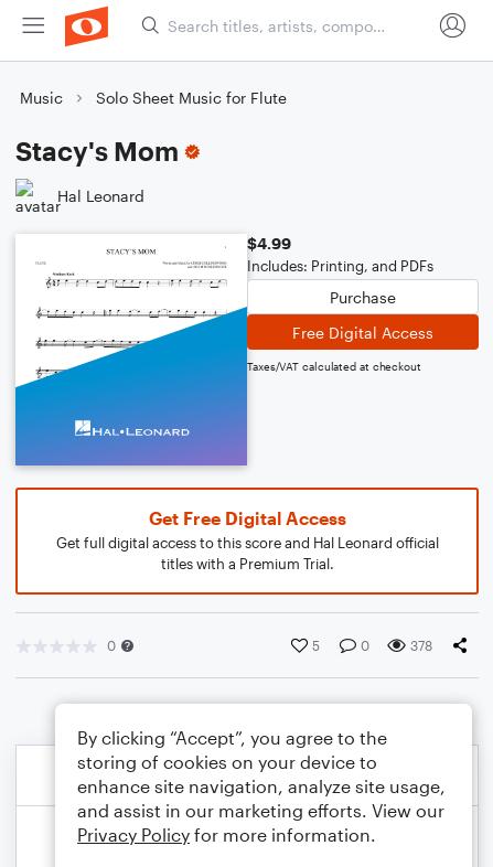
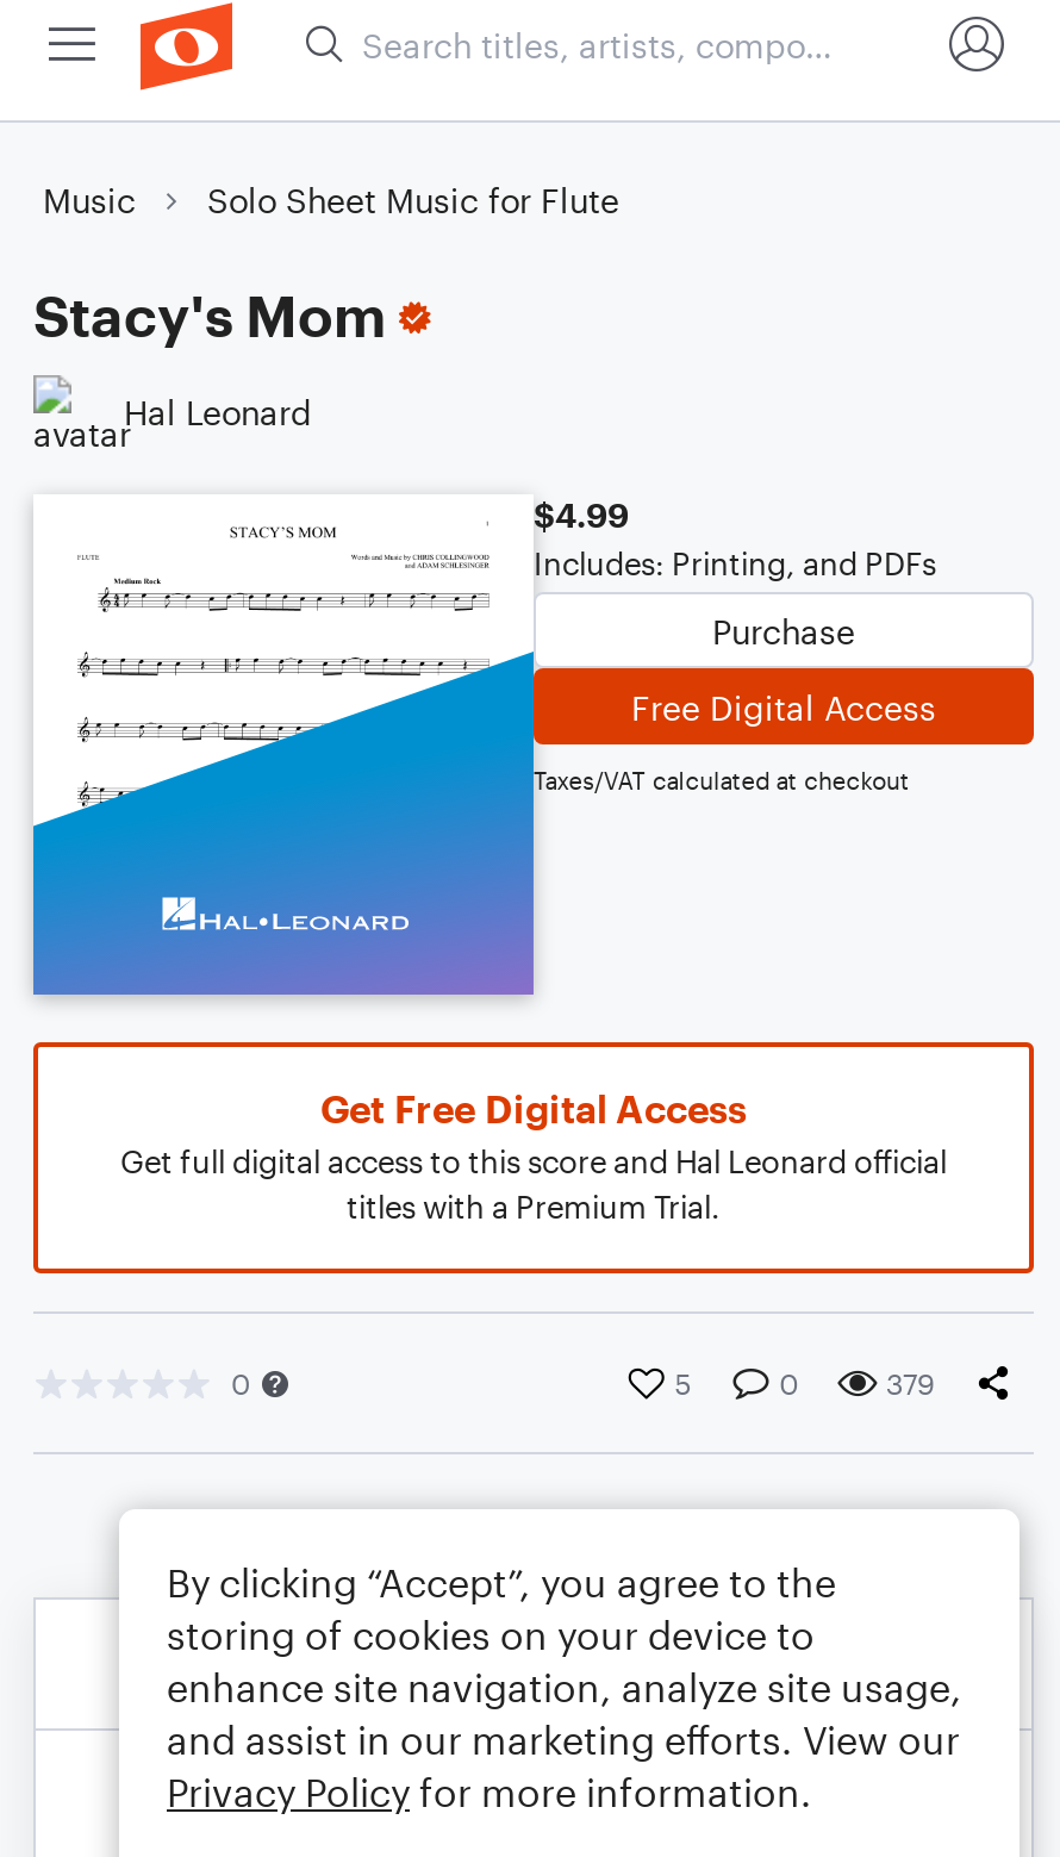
- 378
+ 379
